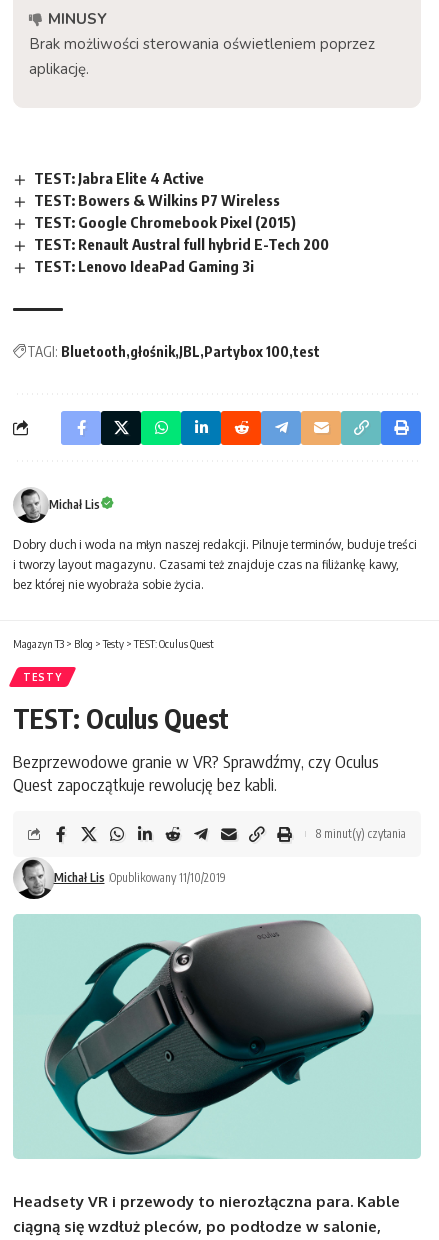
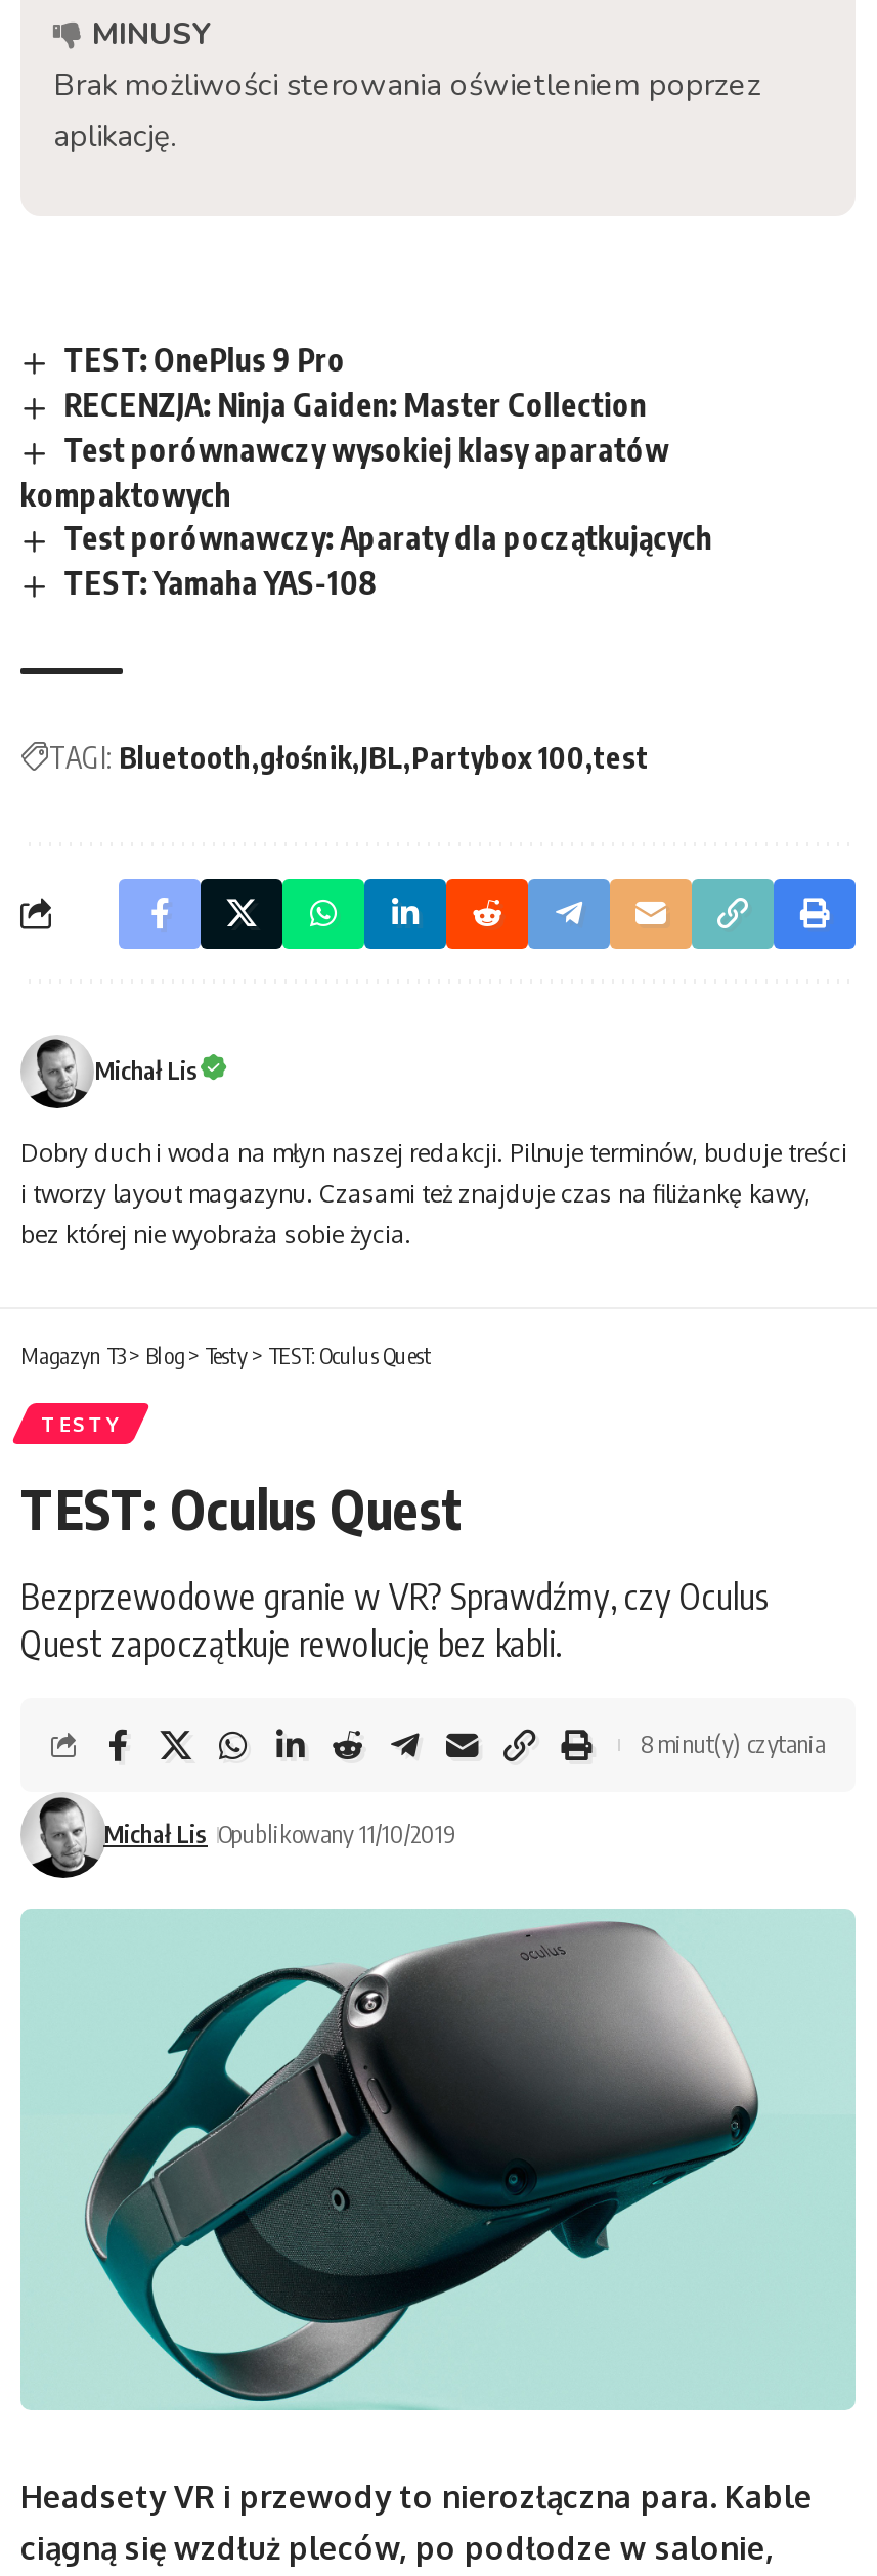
- TEST: Jabra Elite 4 Active
- TEST: Bowers & Wilkins P7 Wireless
- TEST: Google Chromebook Pixel (2015)
- TEST: Renault Austral full hybrid E-Tech 200
- TEST: Lenovo IdeaPad Gaming 3i
+ TEST: OnePlus 9 Pro
+ RECENZJA: Ninja Gaiden: Master Collection
+ Test porównawczy wysokiej klasy aparatów
+ kompaktowych
+ Test porównawczy: Aparaty dla początkujących
+ TEST: Yamaha YAS-108
